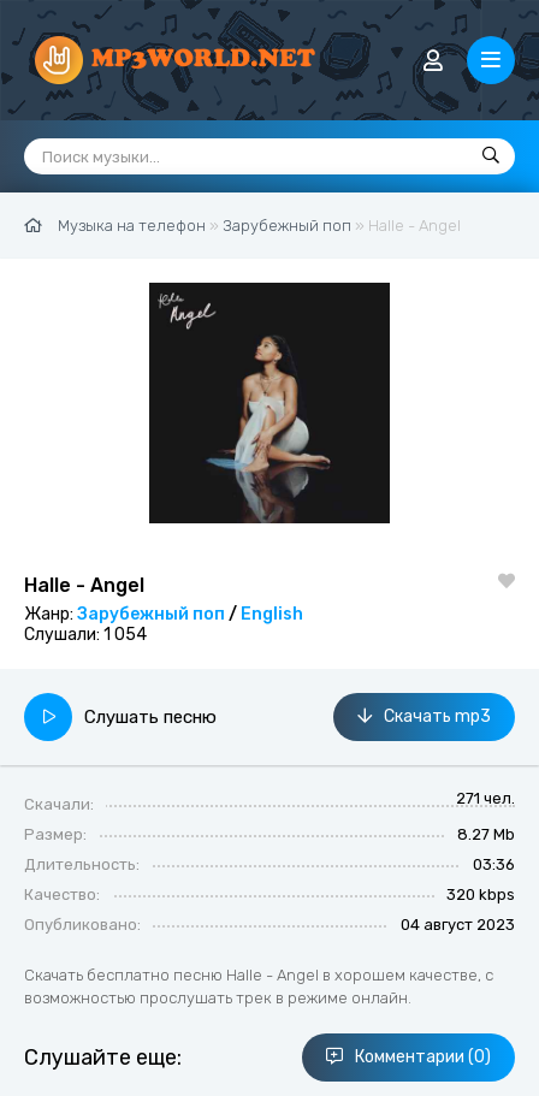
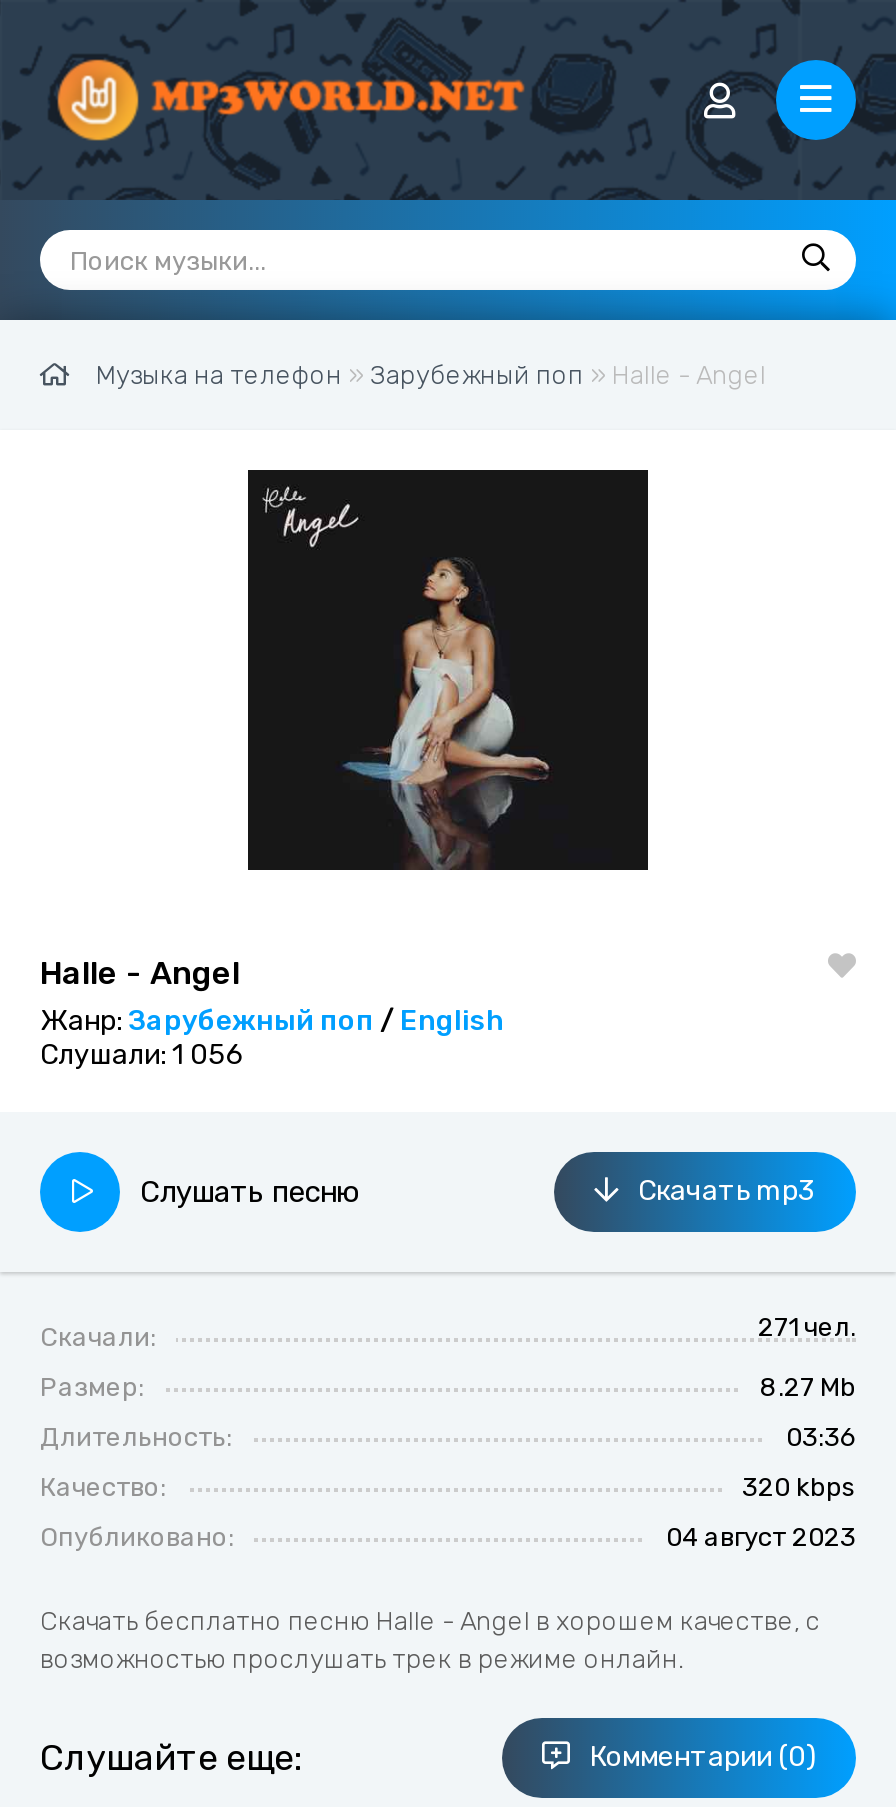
- Слушали: 1 054
+ Слушали: 1 056
